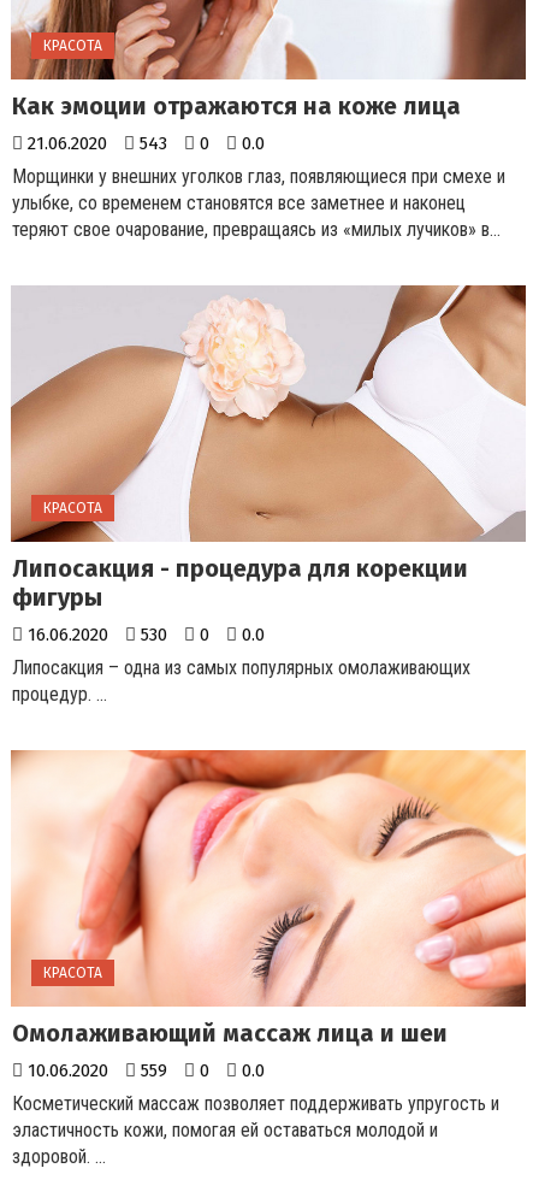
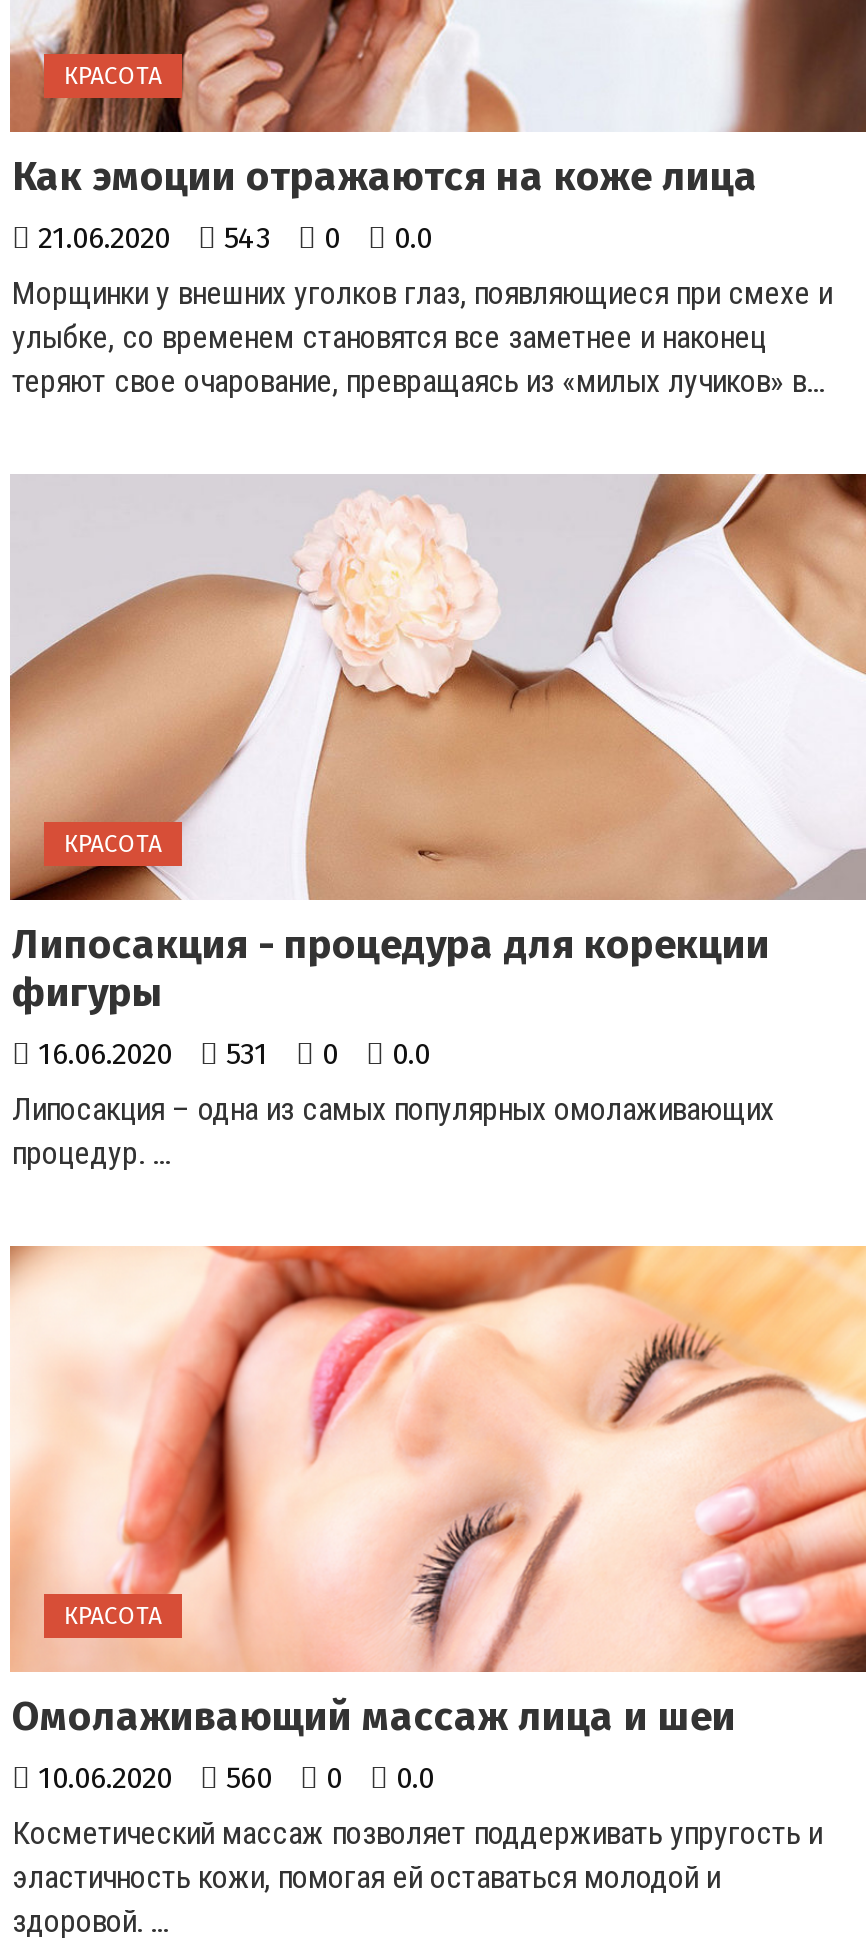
- 16.06.2020 530 0 0.0
+ 16.06.2020 531 0 0.0

- 10.06.2020 559 0 0.0
+ 10.06.2020 560 0 0.0
